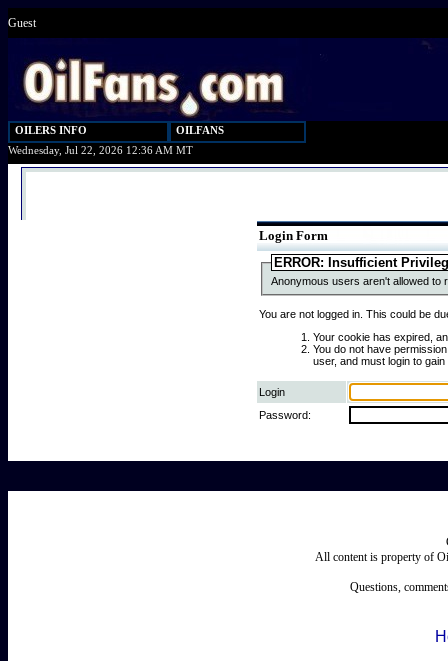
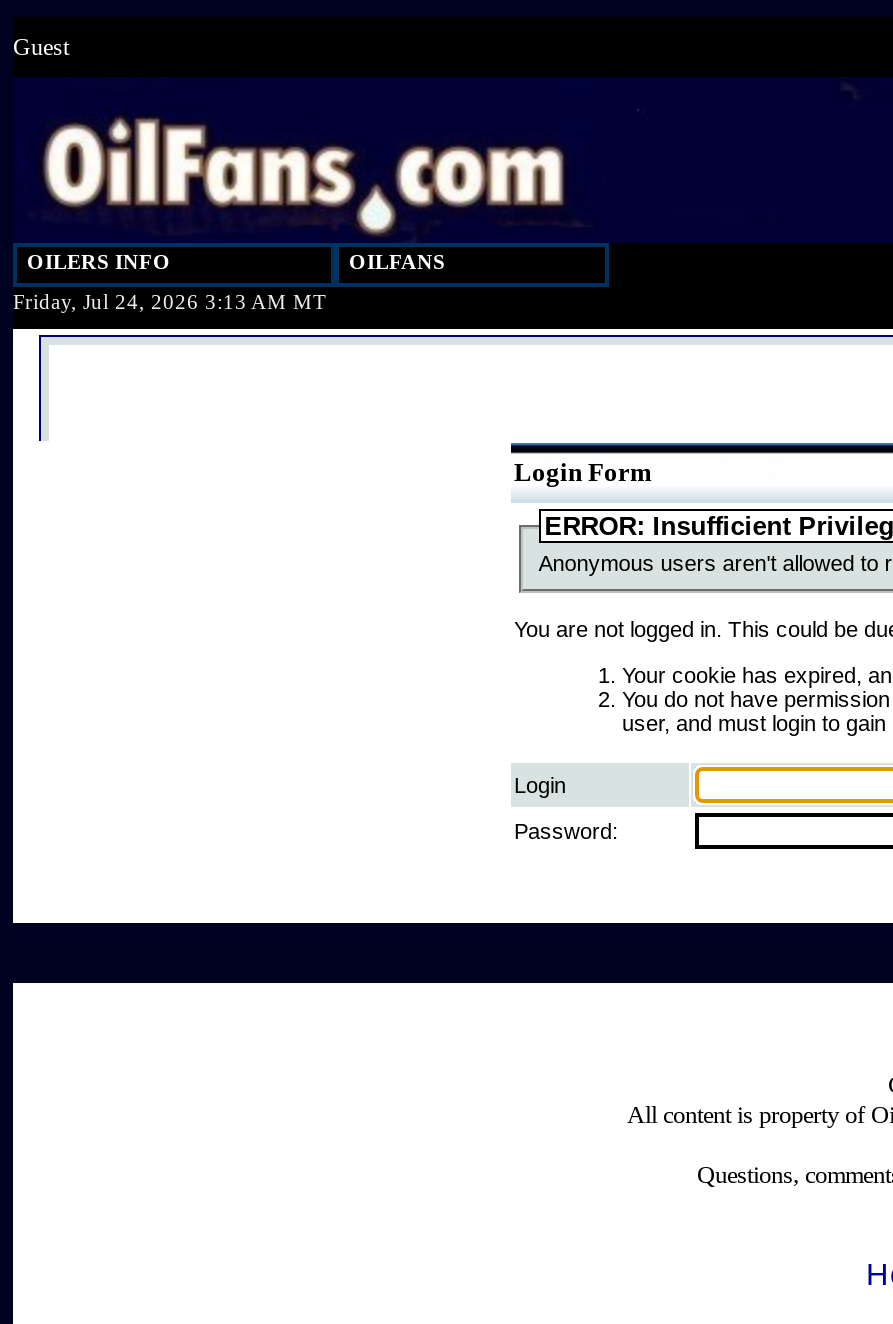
- Wednesday, Jul 22, 2026 12:36 AM MT
+ Friday, Jul 24, 2026 3:13 AM MT
